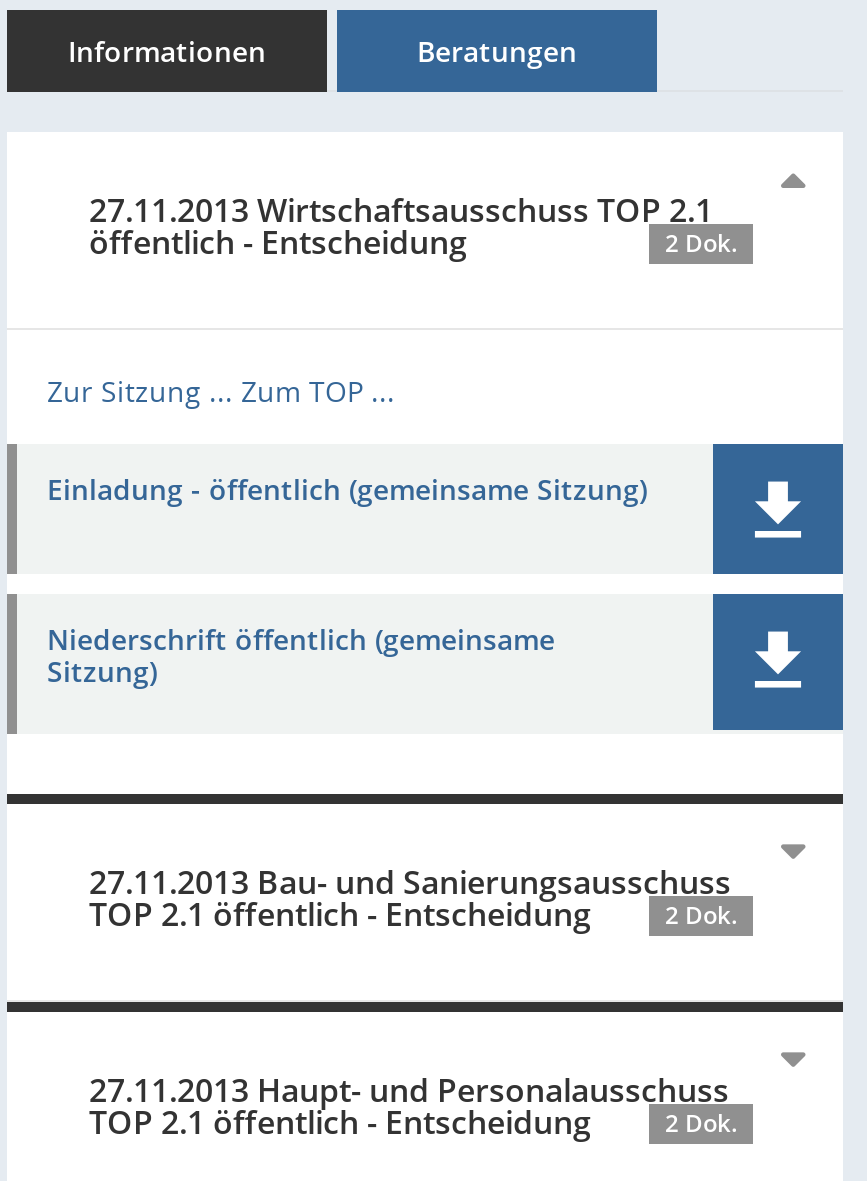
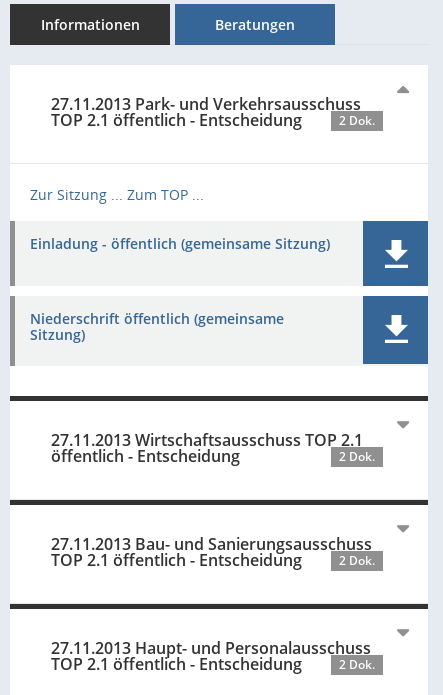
+ 27.11.2013 Park- und Verkehrsausschuss
+ TOP 2.1 öffentlich - Entscheidung

moved down: 27.11.2013 Wirtschaftsausschuss TOP 2.1 | öffentlich - Entscheidung

+ 2 Dok.
